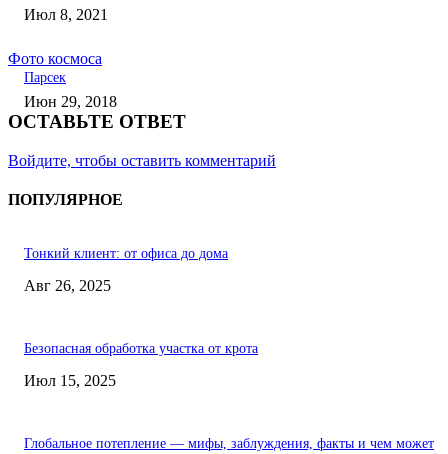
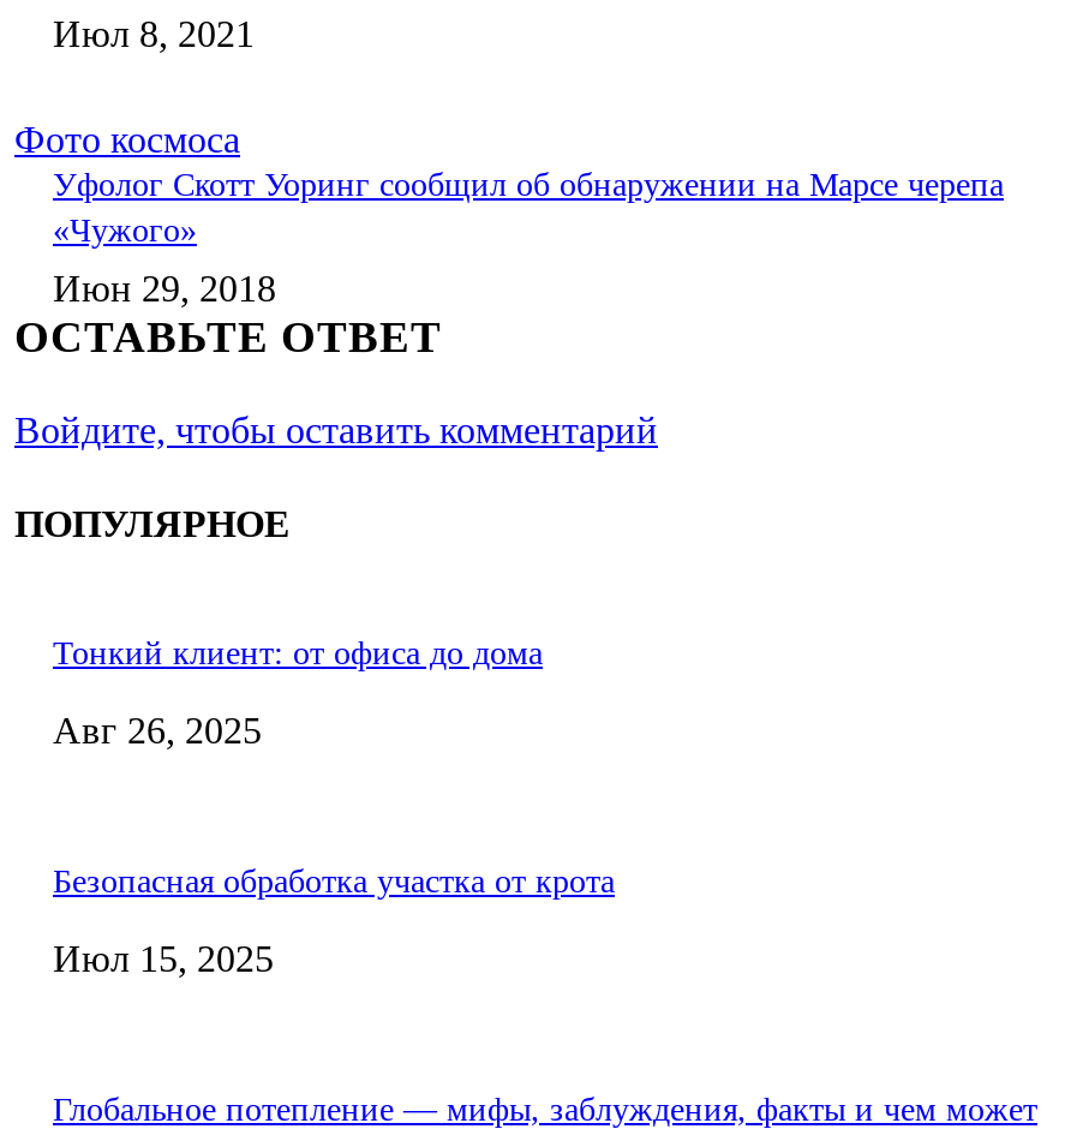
- Парсек
+ Уфолог Скотт Уоринг сообщил об обнаружении на Марсе черепа
+ «Чужого»
